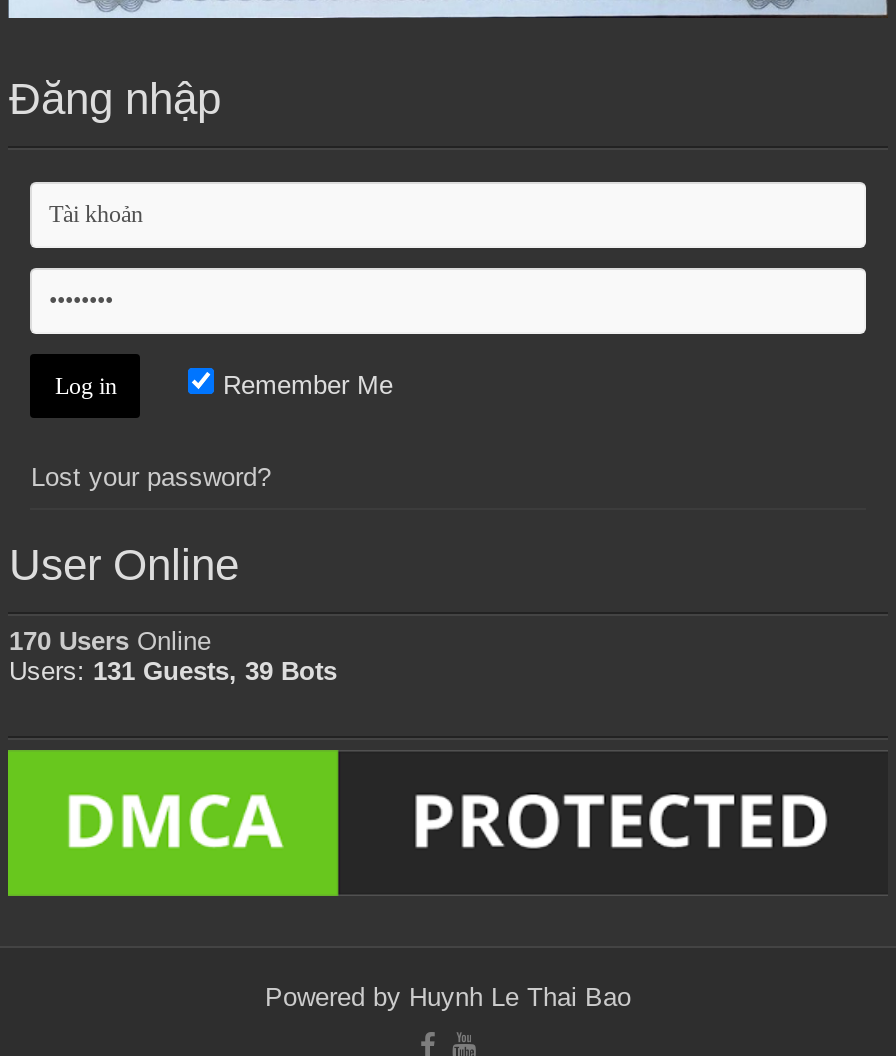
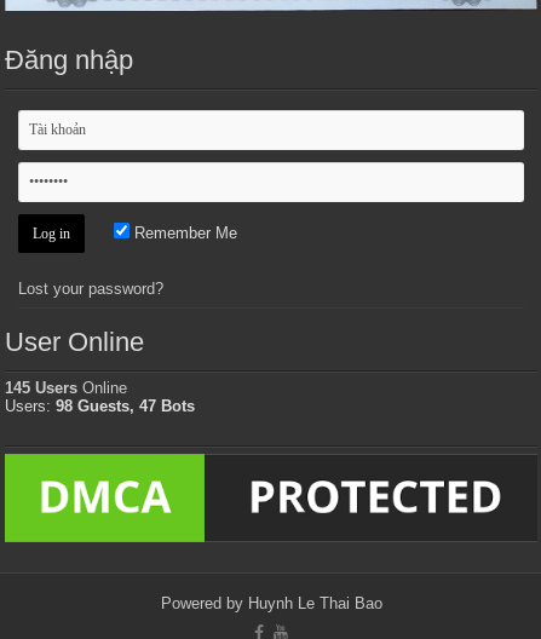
- 170 Users Online
+ 145 Users Online

- Users: 131 Guests, 39 Bots
+ Users: 98 Guests, 47 Bots
